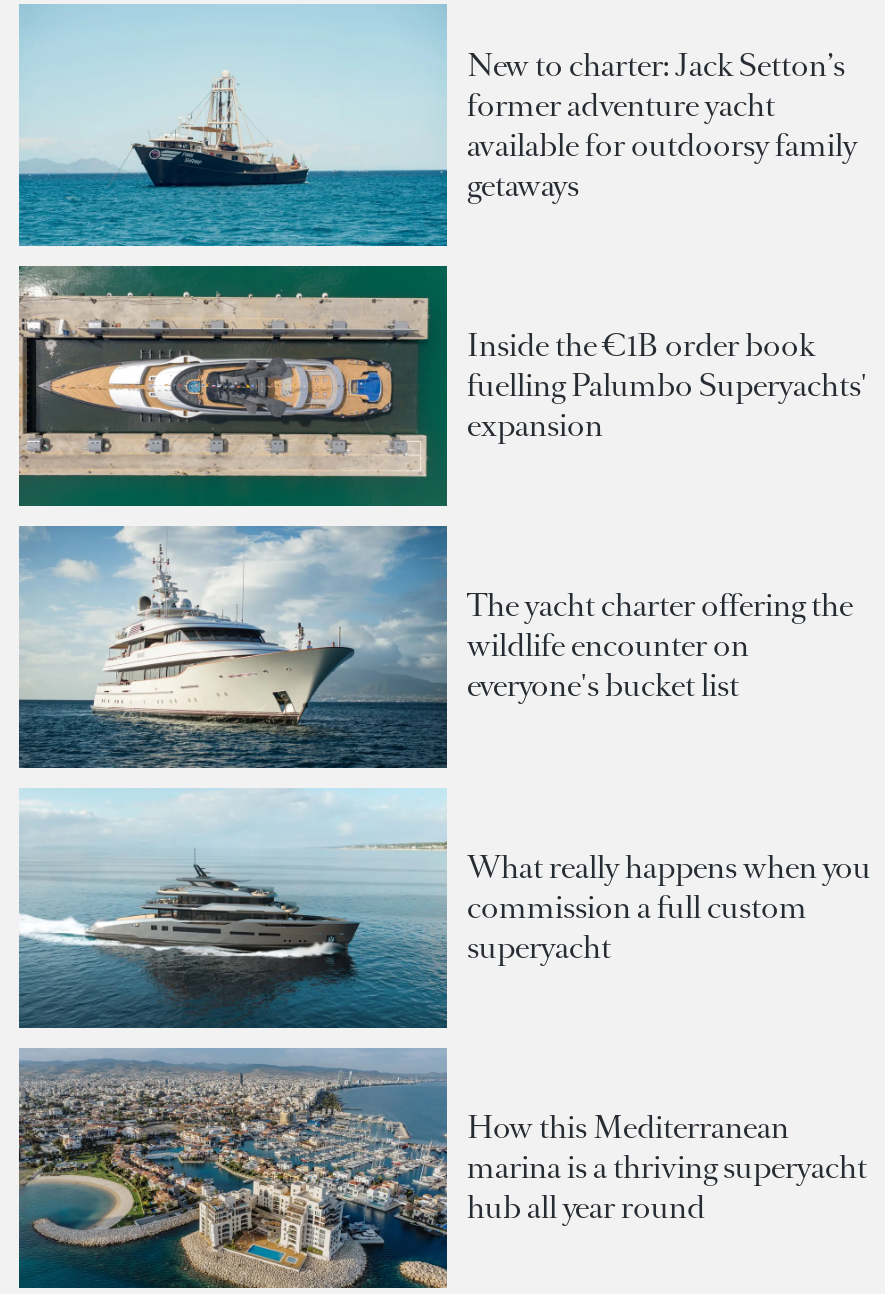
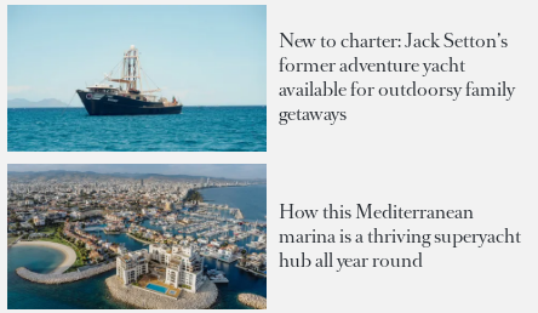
- [image]
- Inside the €1B order book
- fuelling Palumbo Superyachts'
- expansion

- [image]
- The yacht charter offering the
- wildlife encounter on
- everyone's bucket list

- [image]
- What really happens when you
- commission a full custom
- superyacht
